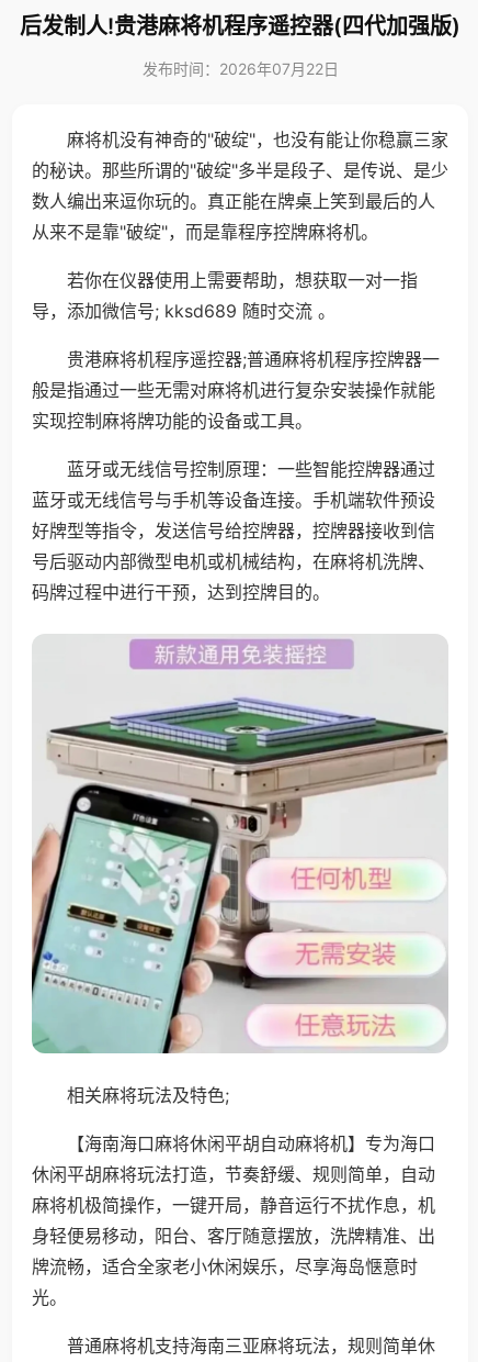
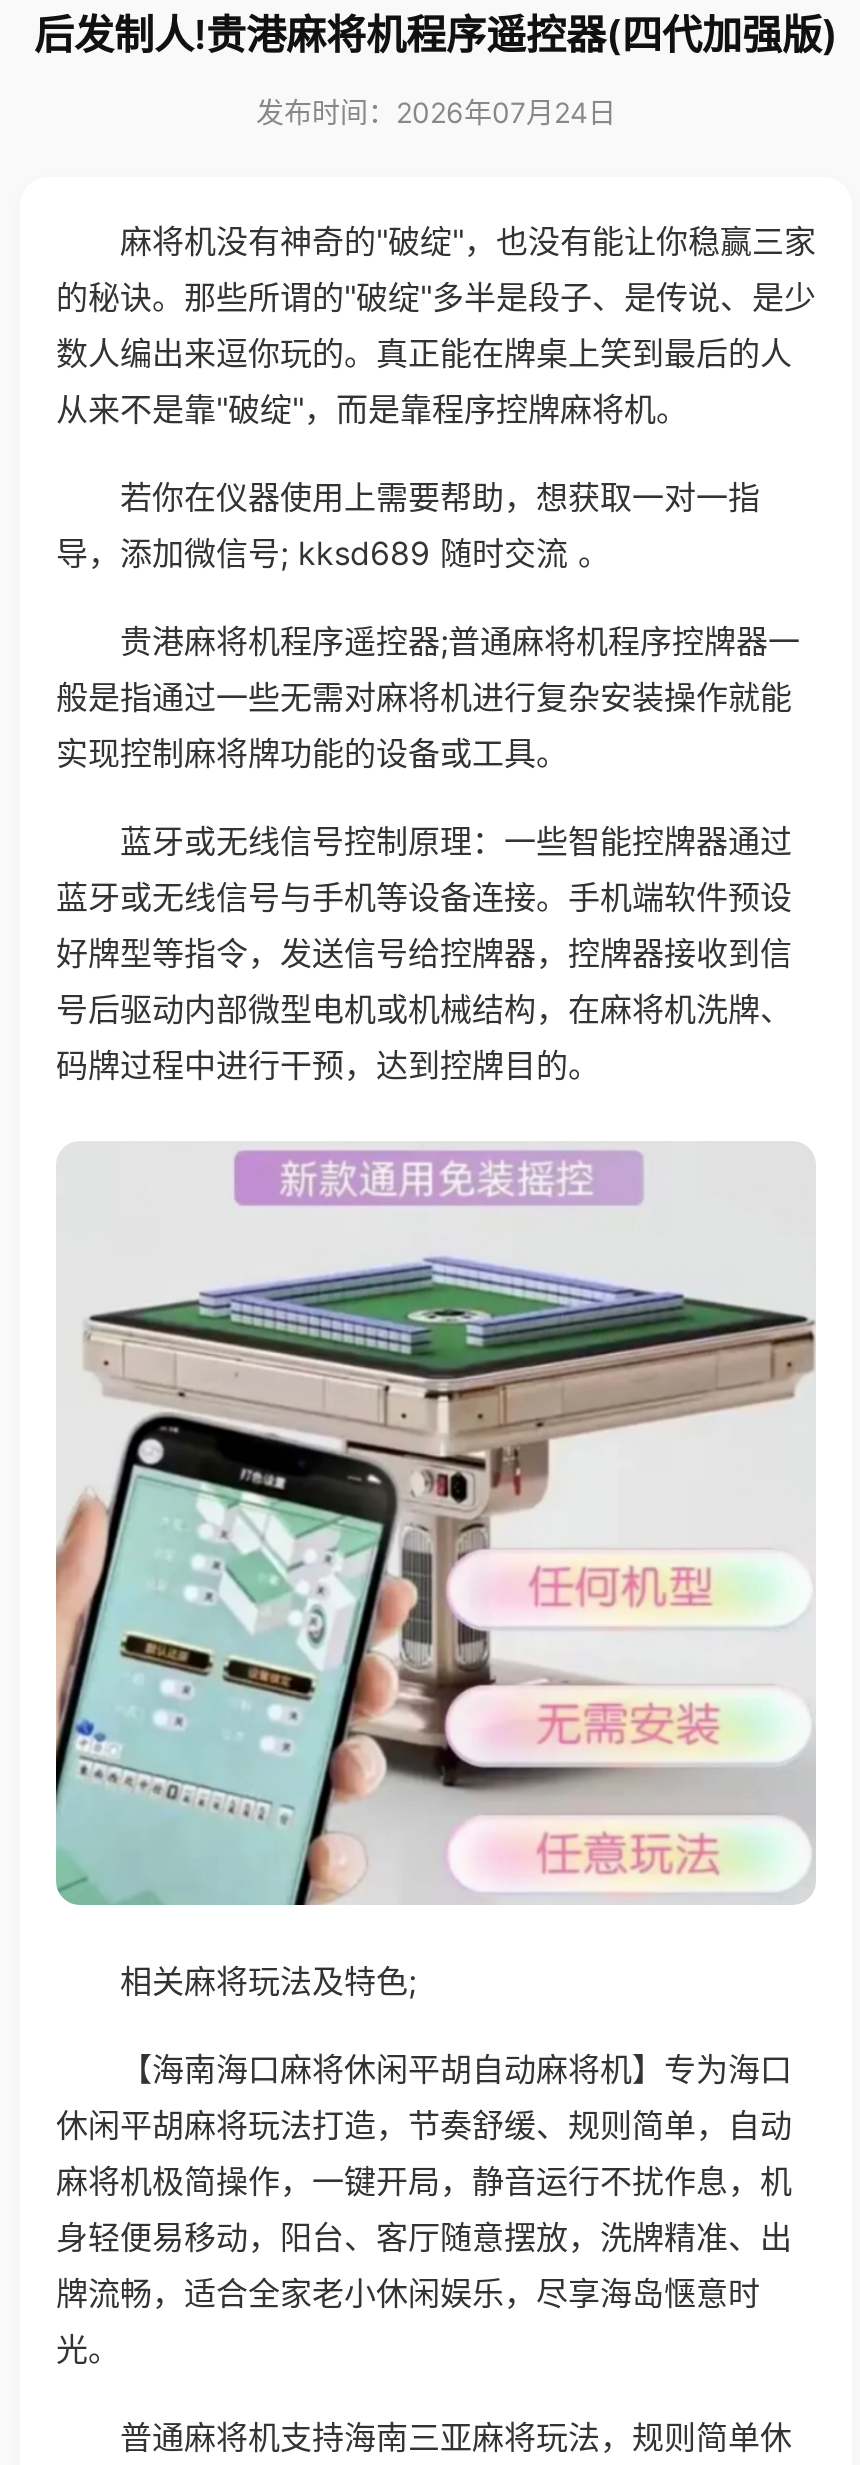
- 发布时间：2026年07月22日
+ 发布时间：2026年07月24日
